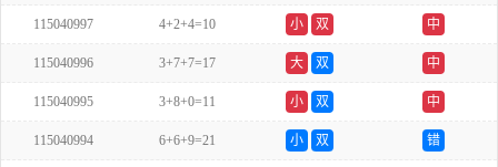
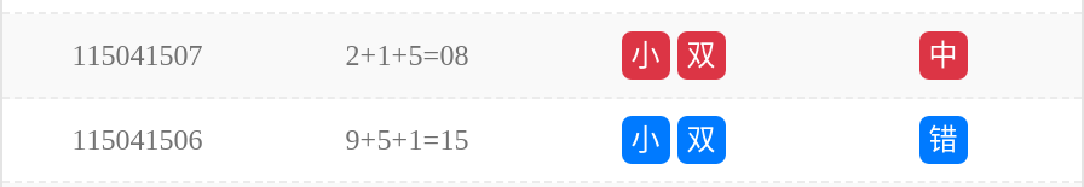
- 115040997
+ 115041507

- 4+2+4=10
+ 2+1+5=08

- 115040996
- 3+7+7=17
- 大
- 双
- 中
- 115040995
- 3+8+0=11
- 小
- 双
- 中
- 115040994
- 6+6+9=21
+ 115041506
+ 9+5+1=15
